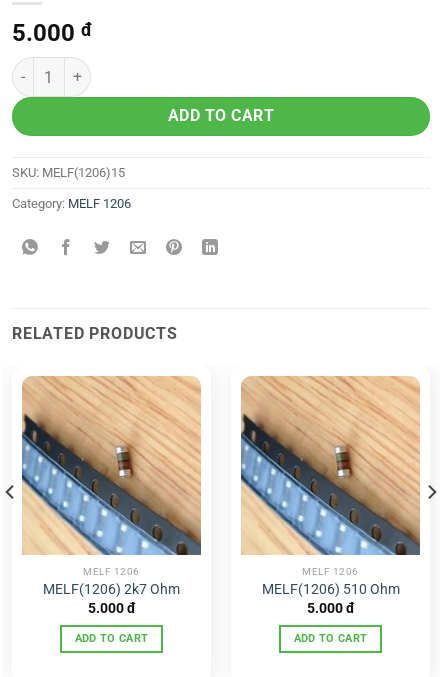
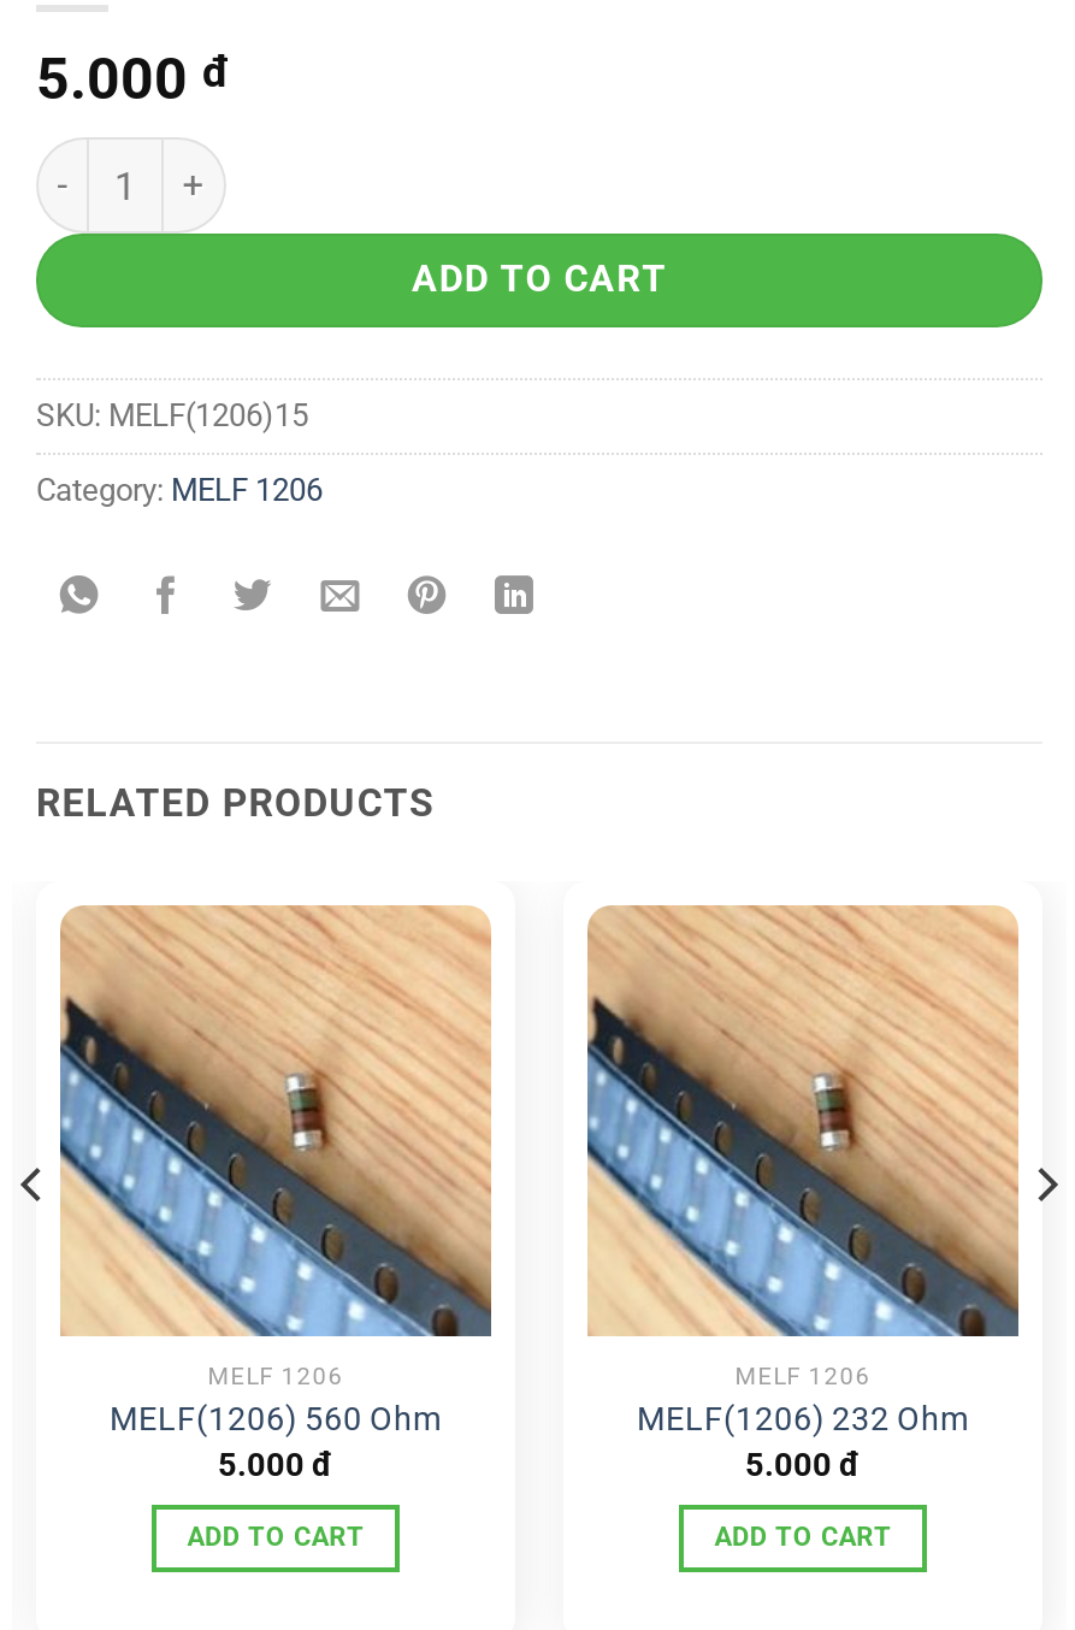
- MELF(1206) 2k7 Ohm
+ MELF(1206) 560 Ohm

- MELF(1206) 510 Ohm
+ MELF(1206) 232 Ohm
